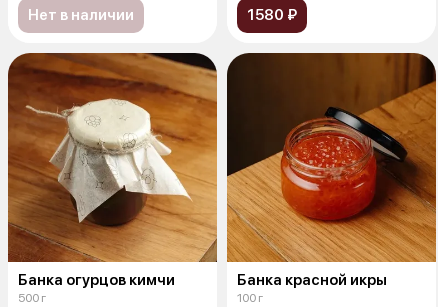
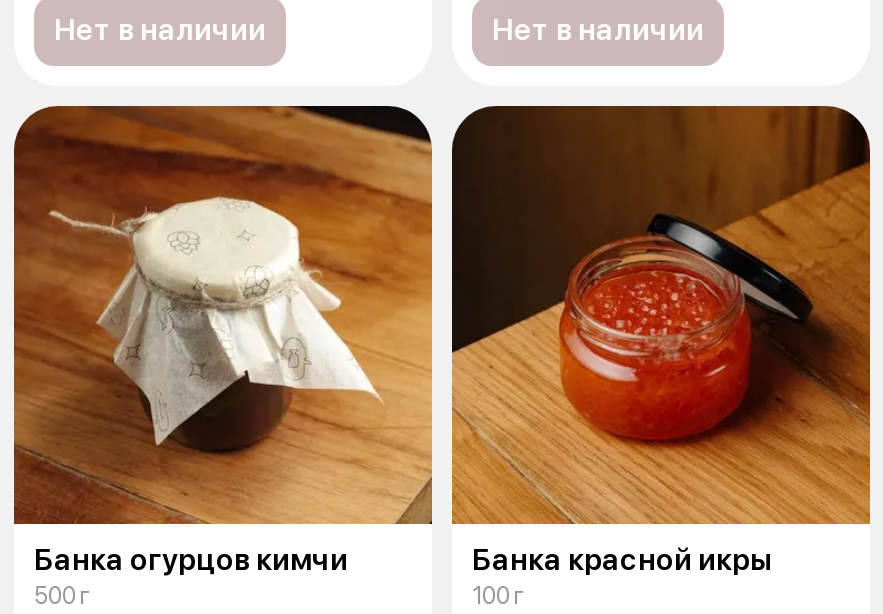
- 1580 ₽
+ Нет в наличии
